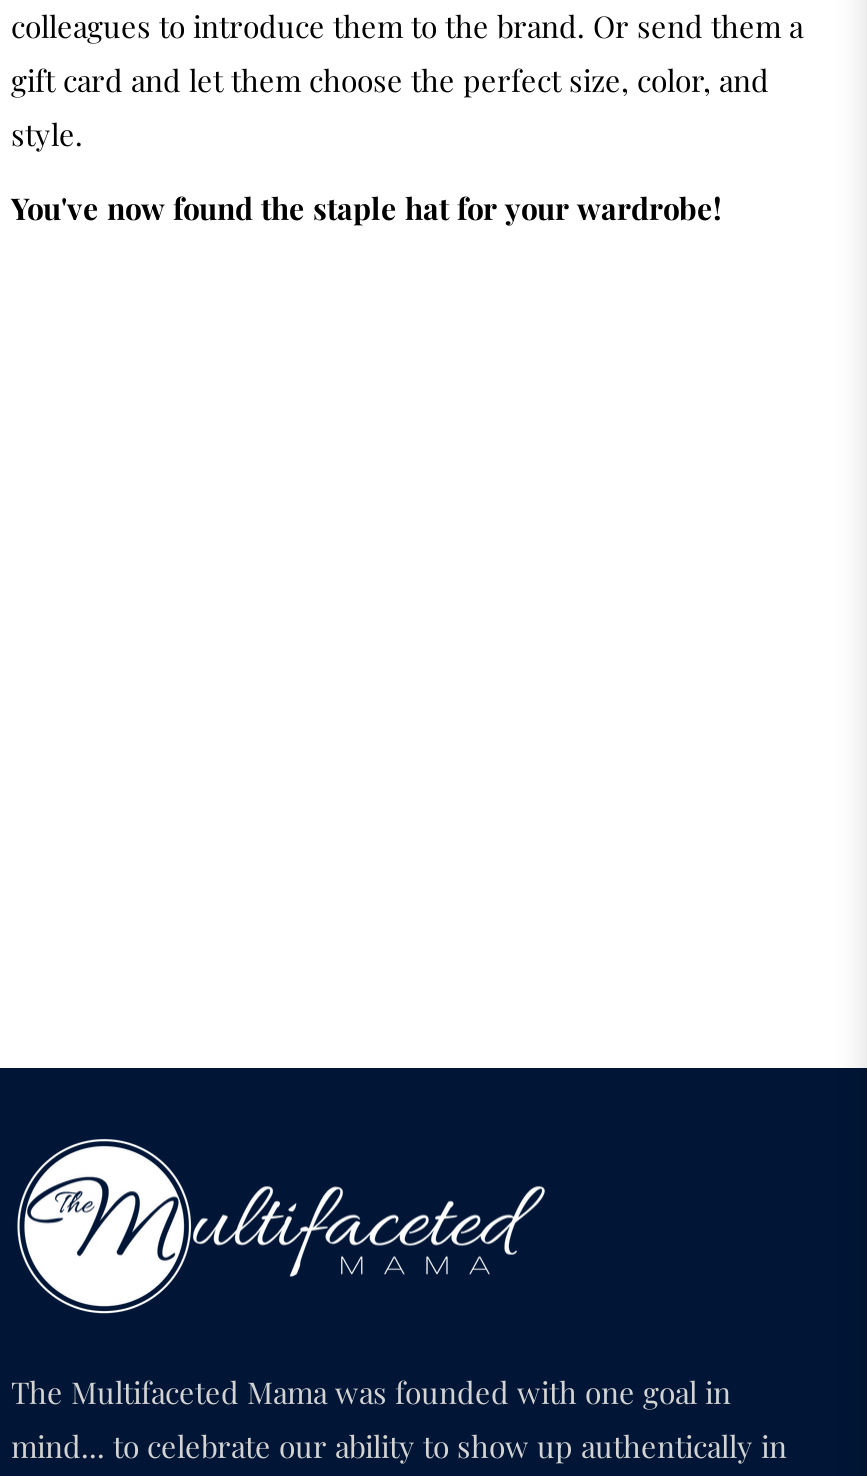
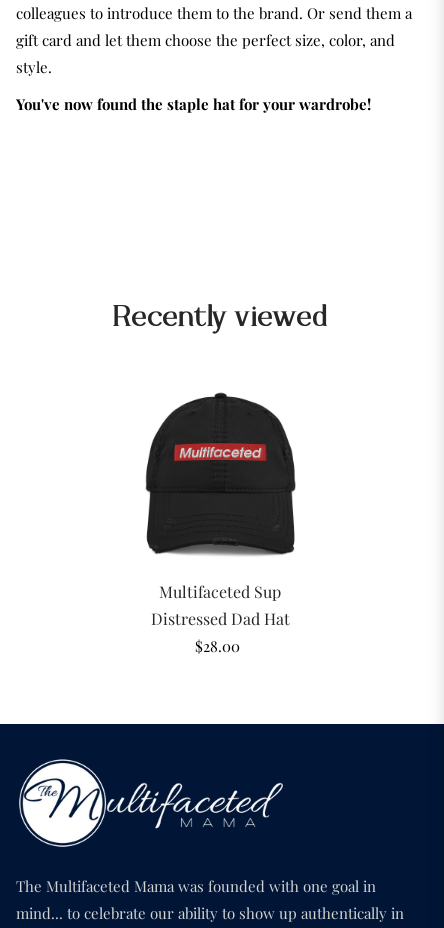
+ Recently viewed

+ [image]
+ Multifaceted Sup
+ Distressed Dad Hat
+ $28.00
